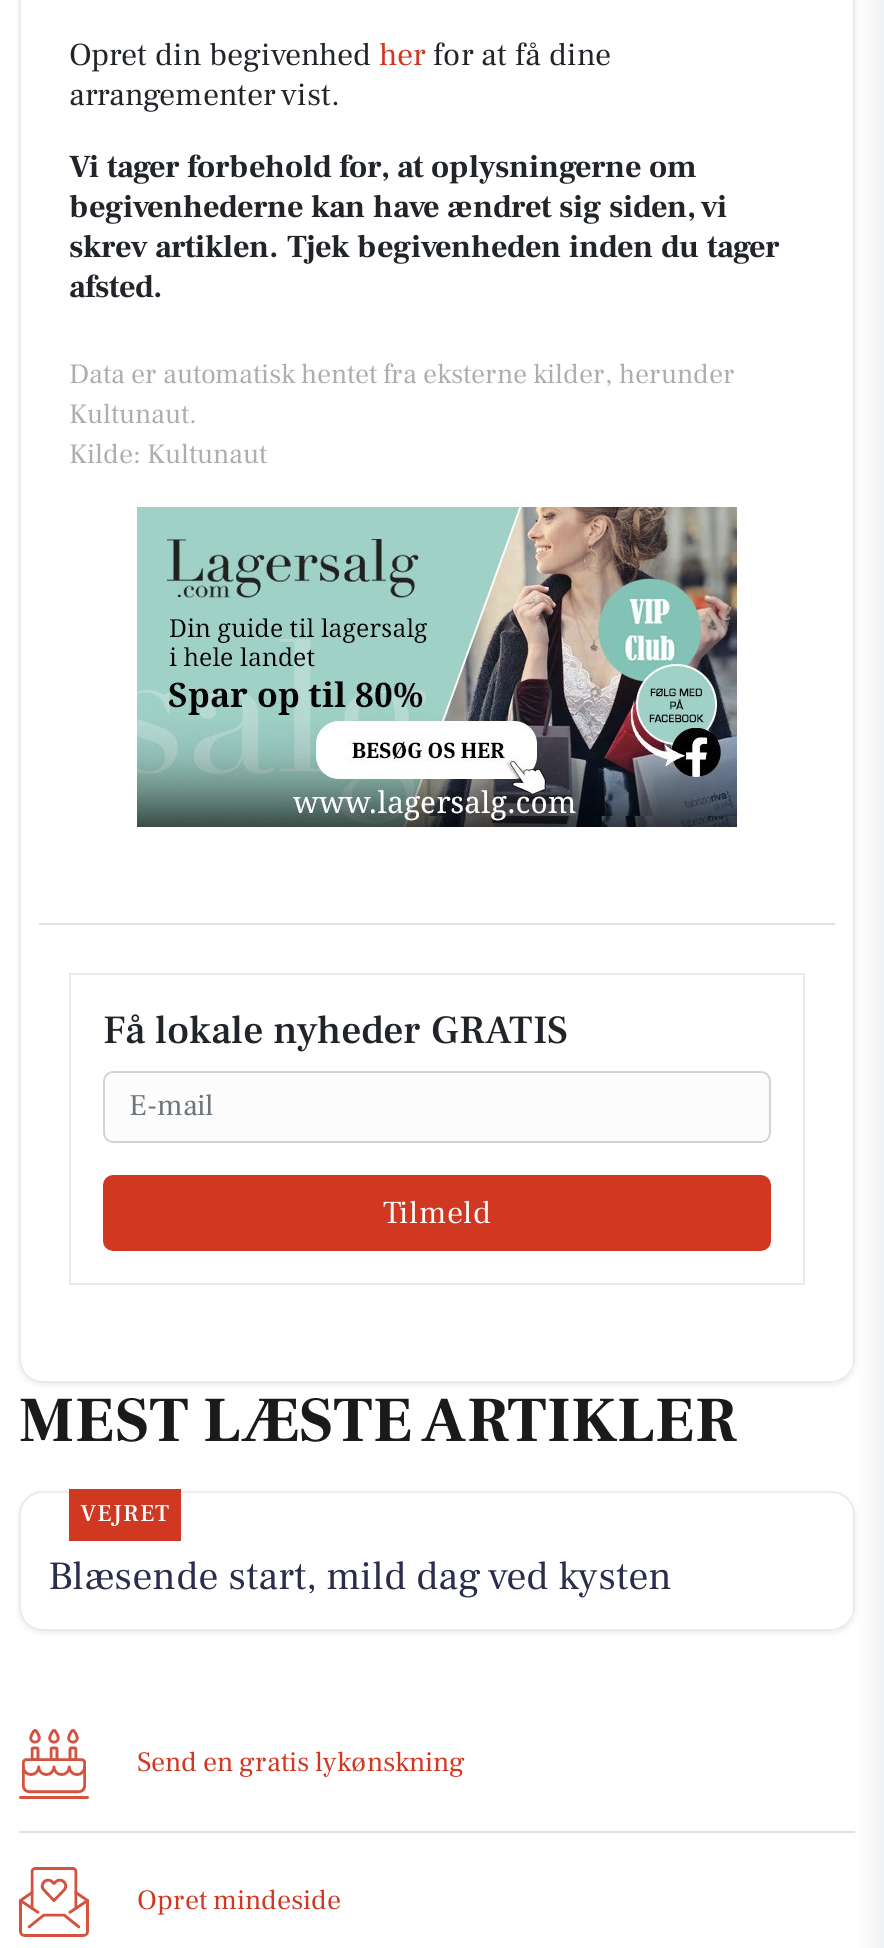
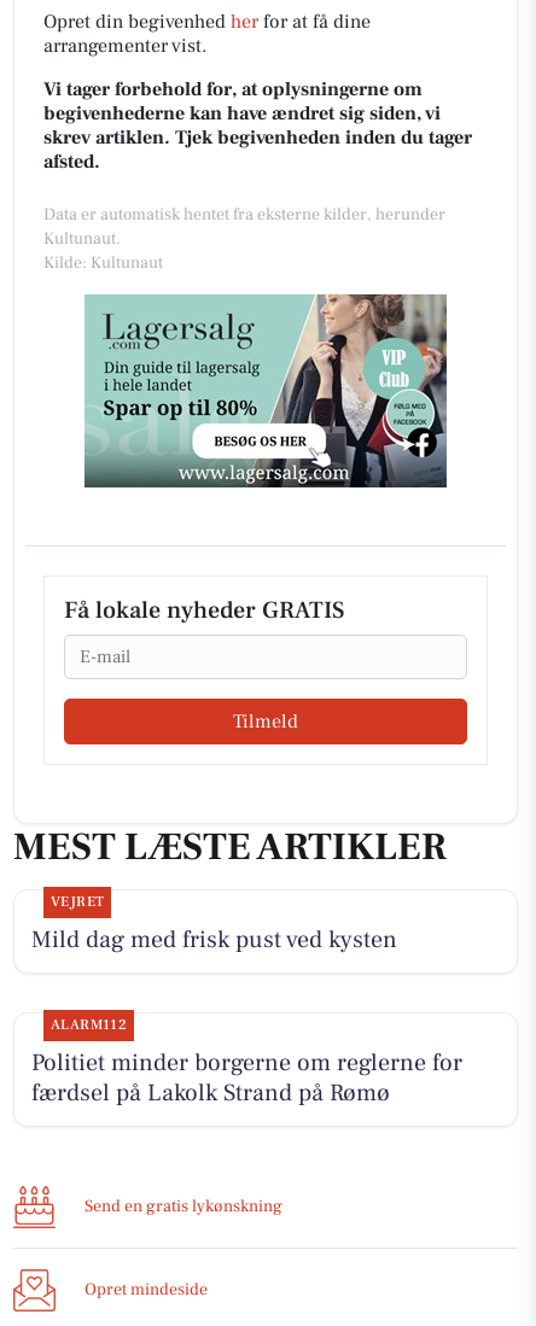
- Blæsende start, mild dag ved kysten
+ Mild dag med frisk pust ved kysten
+ ALARM112
+ Politiet minder borgerne om reglerne for
+ færdsel på Lakolk Strand på Rømø
